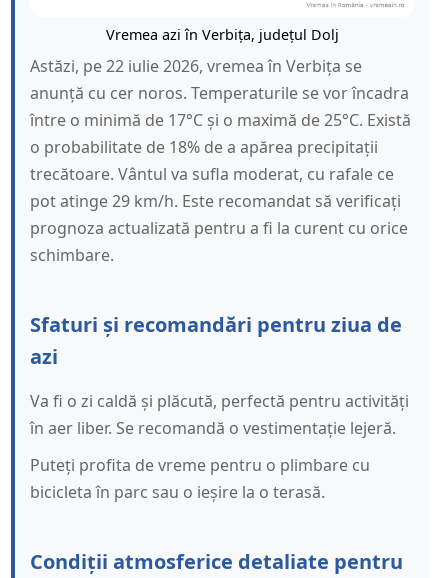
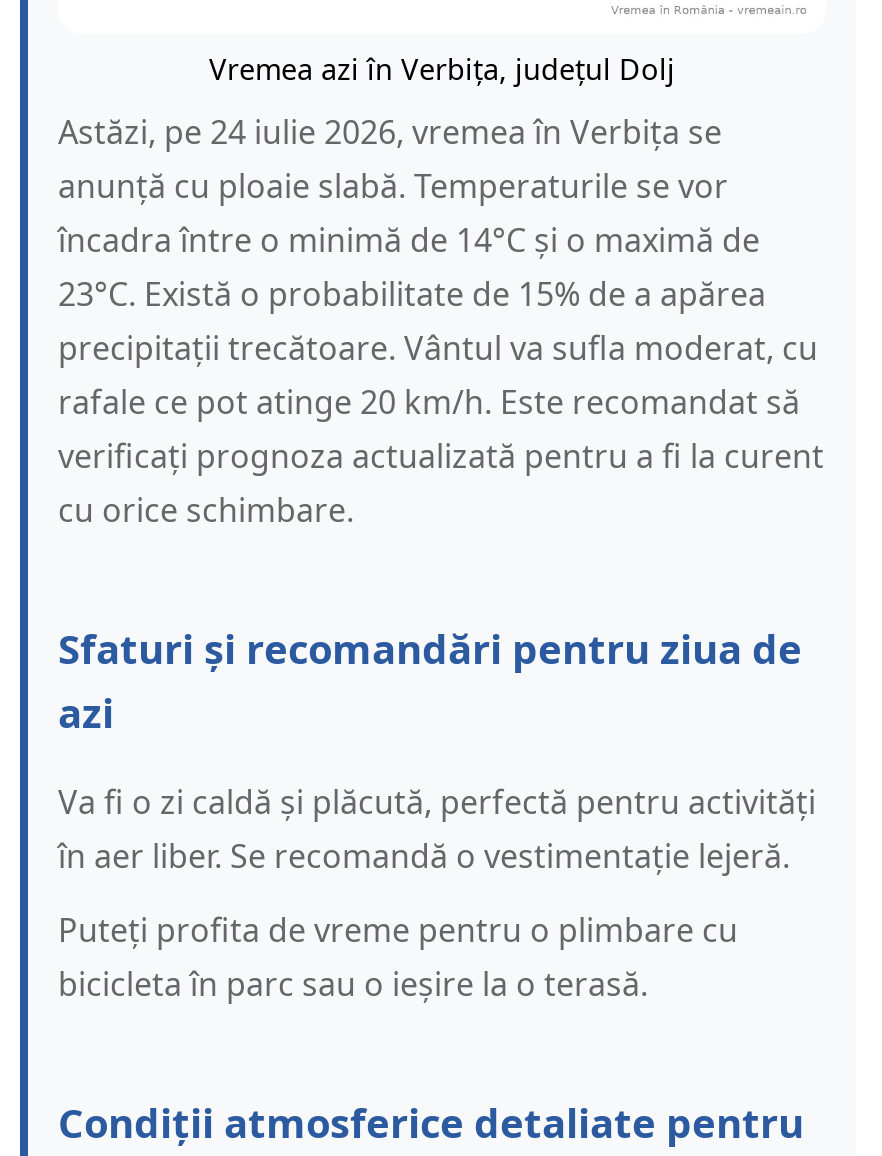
- Astăzi, pe 22 iulie 2026, vremea în Verbița se
- anunță cu cer noros. Temperaturile se vor încadra
- între o minimă de 17°C și o maximă de 25°C. Există
- o probabilitate de 18% de a apărea precipitații
- trecătoare. Vântul va sufla moderat, cu rafale ce
- pot atinge 29 km/h. Este recomandat să verificați
- prognoza actualizată pentru a fi la curent cu orice
- schimbare.
+ Astăzi, pe 24 iulie 2026, vremea în Verbița se
+ anunță cu ploaie slabă. Temperaturile se vor
+ încadra între o minimă de 14°C și o maximă de
+ 23°C. Există o probabilitate de 15% de a apărea
+ precipitații trecătoare. Vântul va sufla moderat, cu
+ rafale ce pot atinge 20 km/h. Este recomandat să
+ verificați prognoza actualizată pentru a fi la curent
+ cu orice schimbare.
